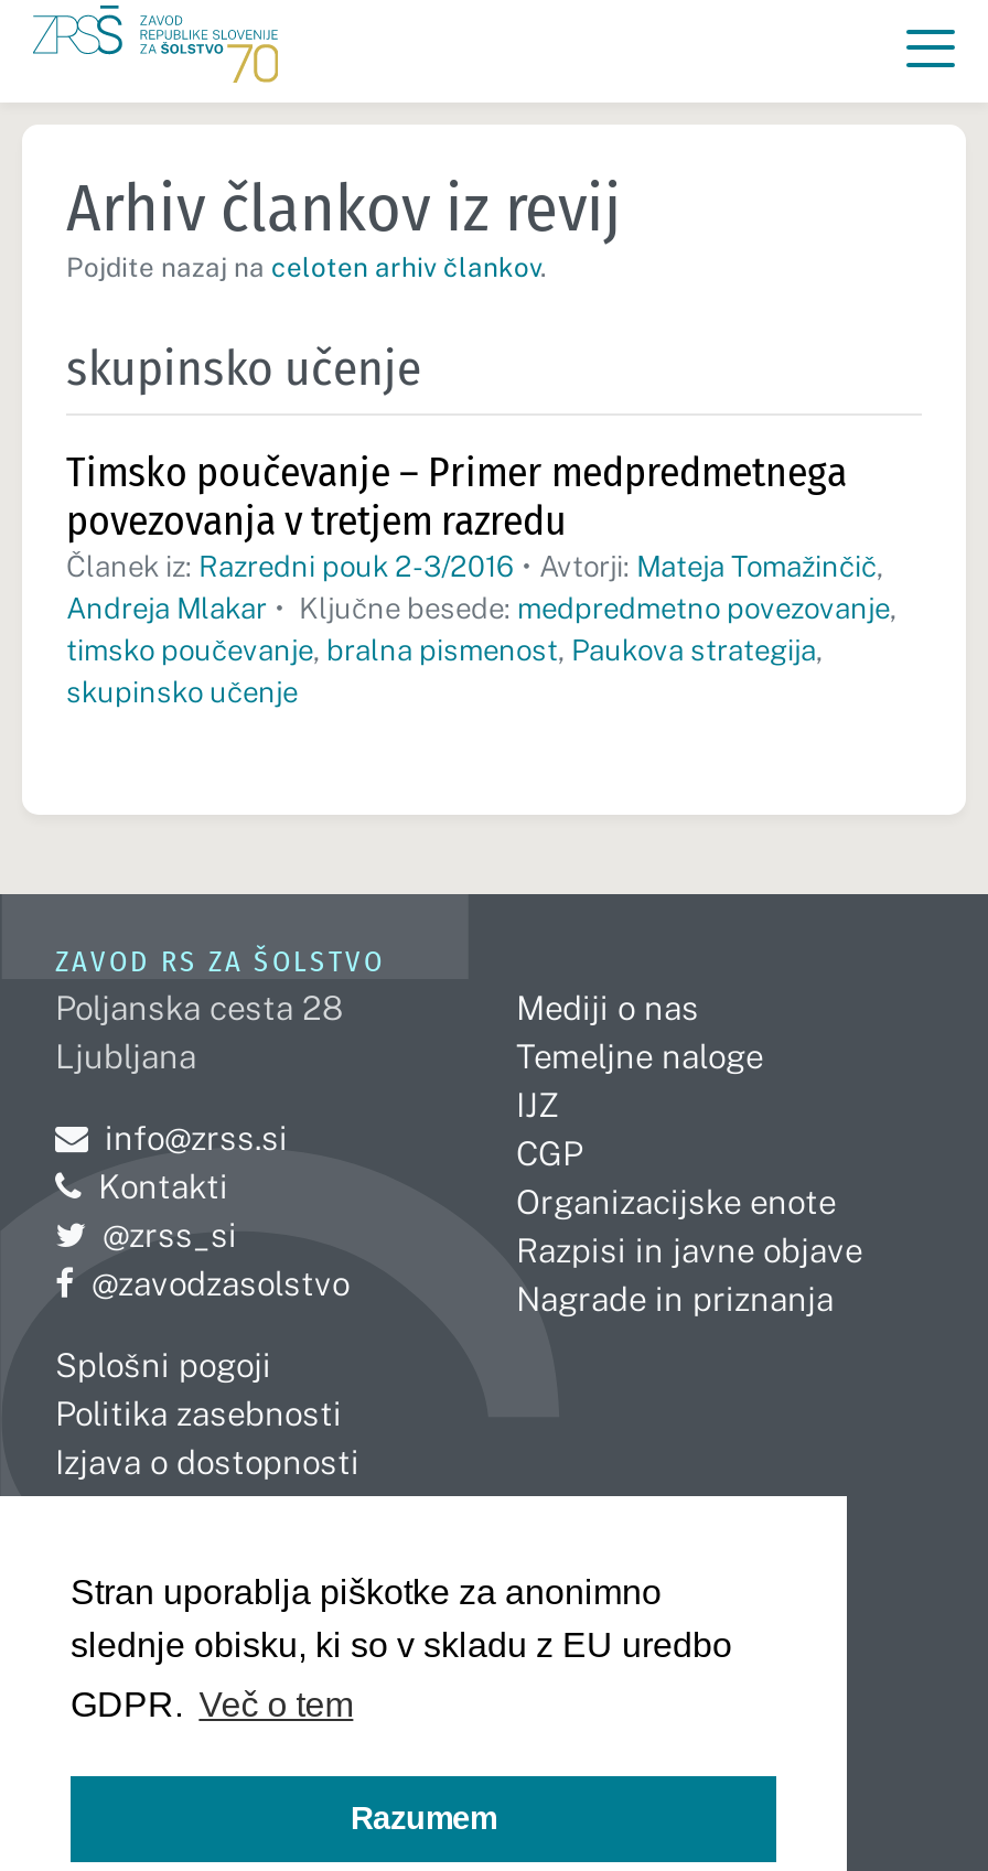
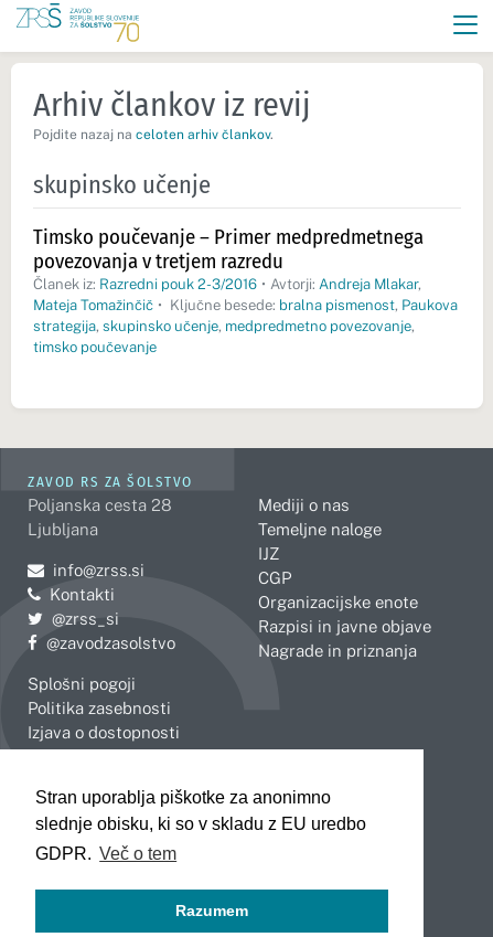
- Članek iz: Razredni pouk 2-3/2016 • Avtorji: Mateja Tomažinčič,
- Andreja Mlakar • Ključne besede: medpredmetno povezovanje,
- timsko poučevanje, bralna pismenost, Paukova strategija,
- skupinsko učenje
+ Članek iz: Razredni pouk 2-3/2016 • Avtorji: Andreja Mlakar,
+ Mateja Tomažinčič • Ključne besede: bralna pismenost, Paukova
+ strategija, skupinsko učenje, medpredmetno povezovanje,
+ timsko poučevanje
